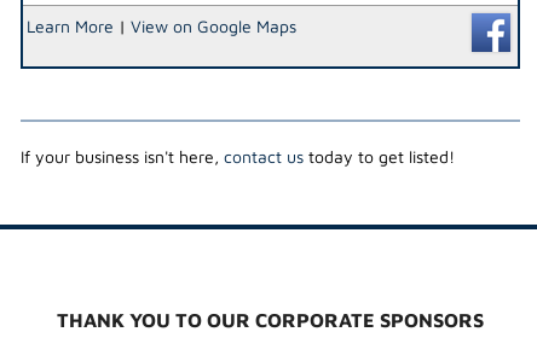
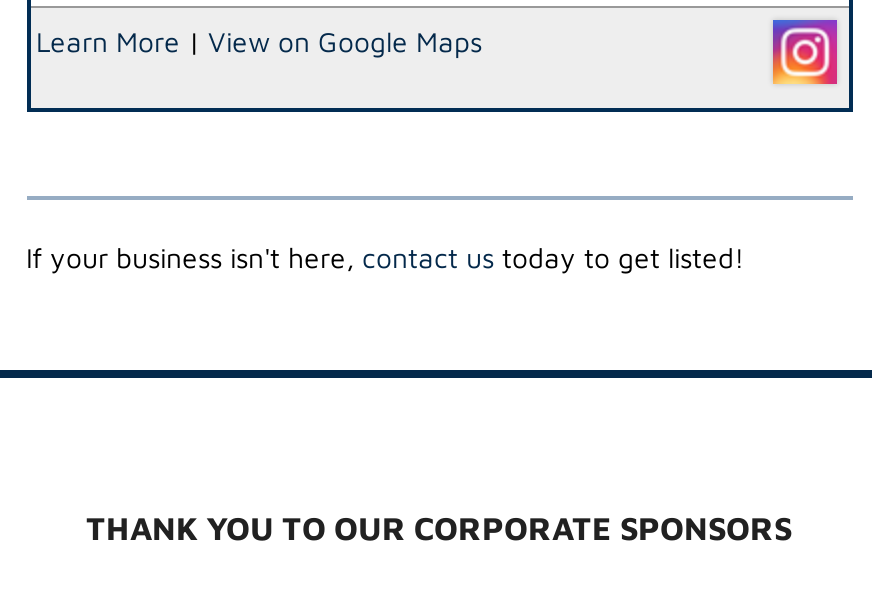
- [image]
+ [image]
